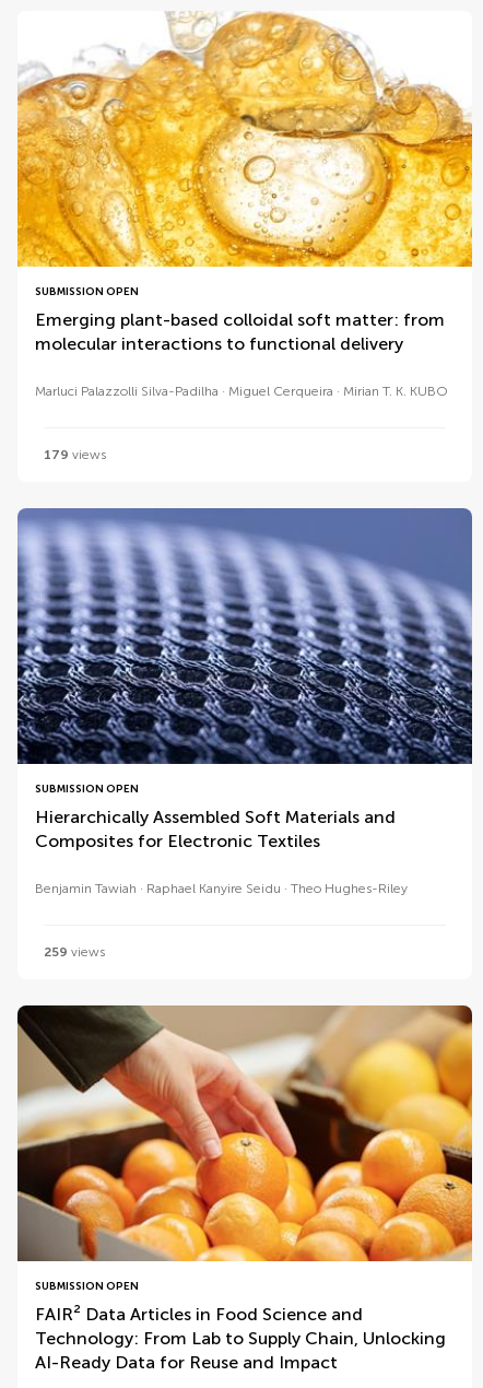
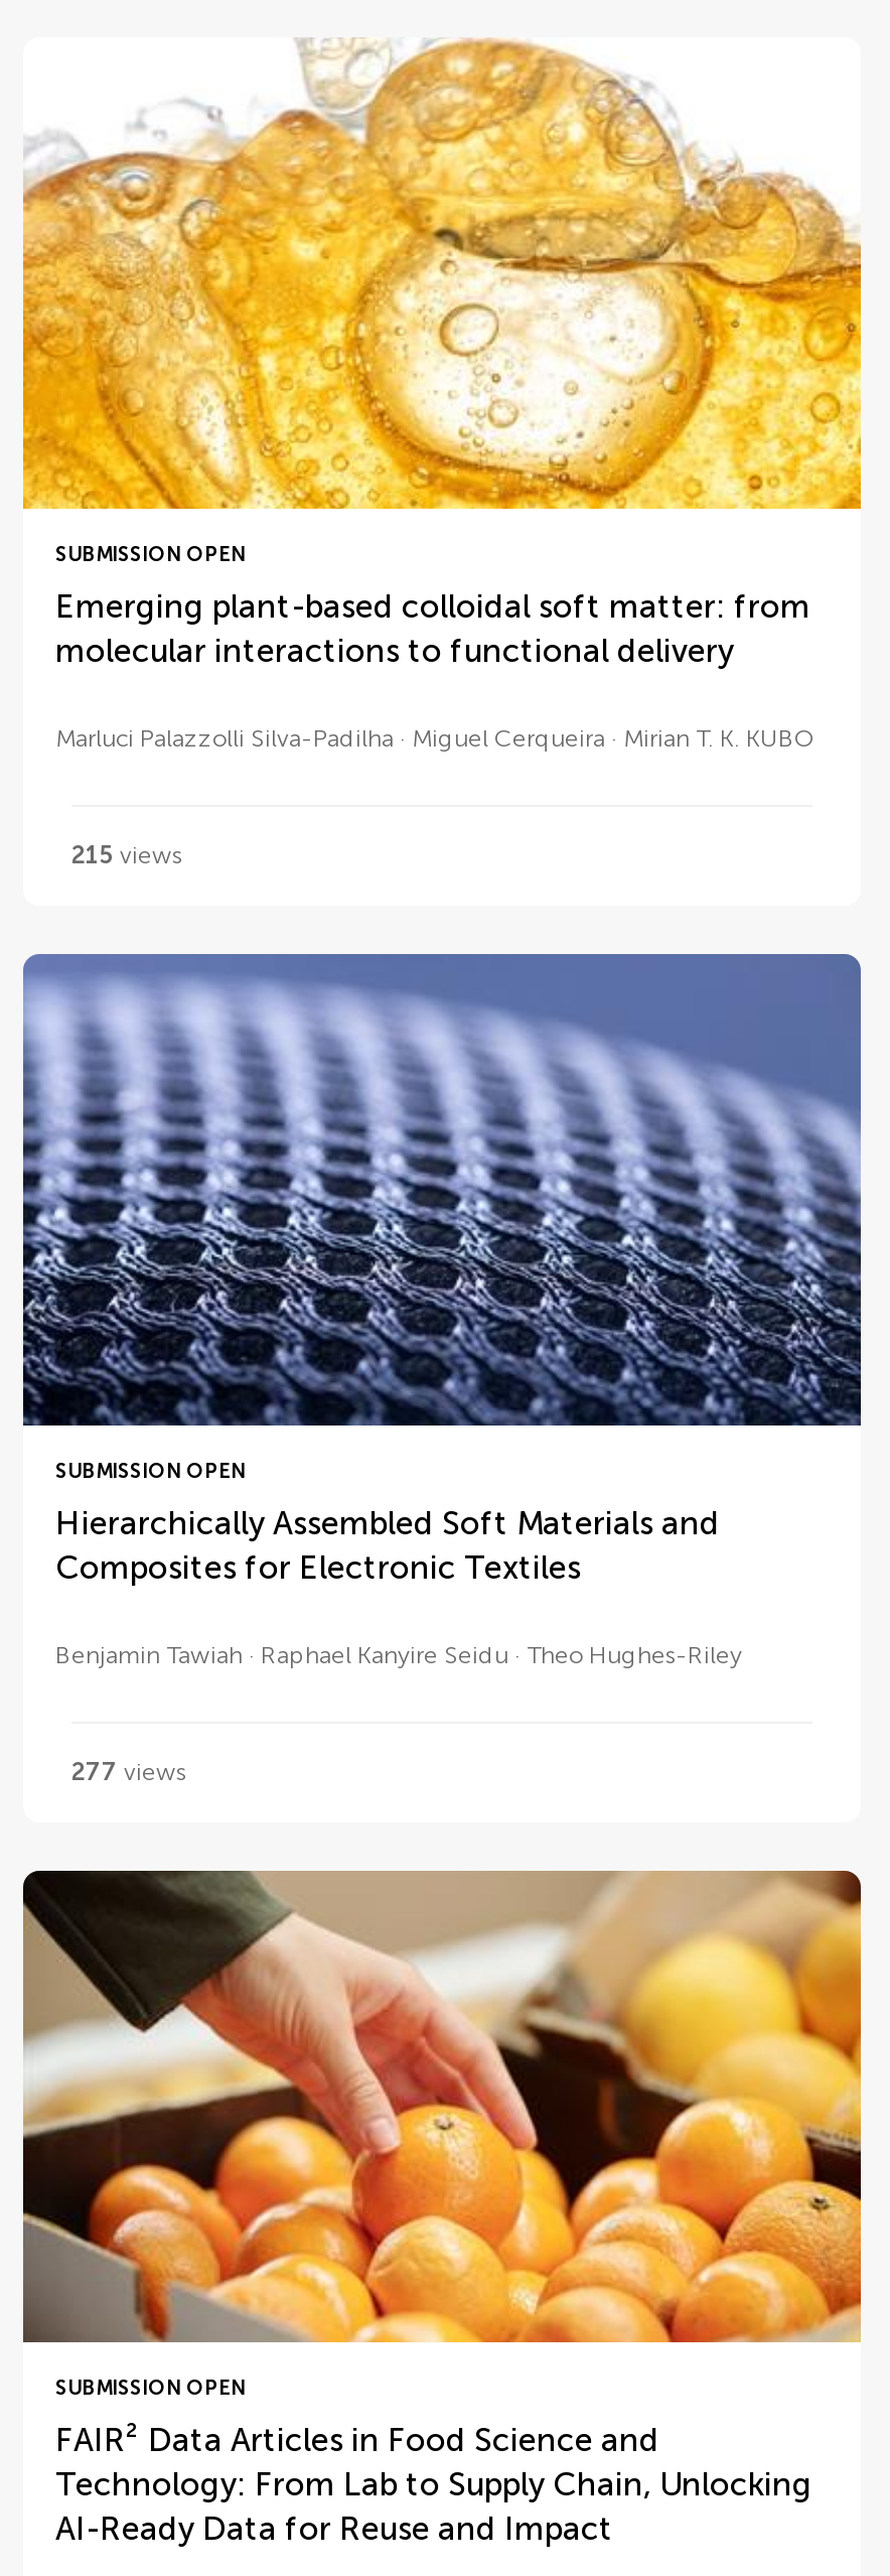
- 179 views
+ 215 views

- 259 views
+ 277 views
